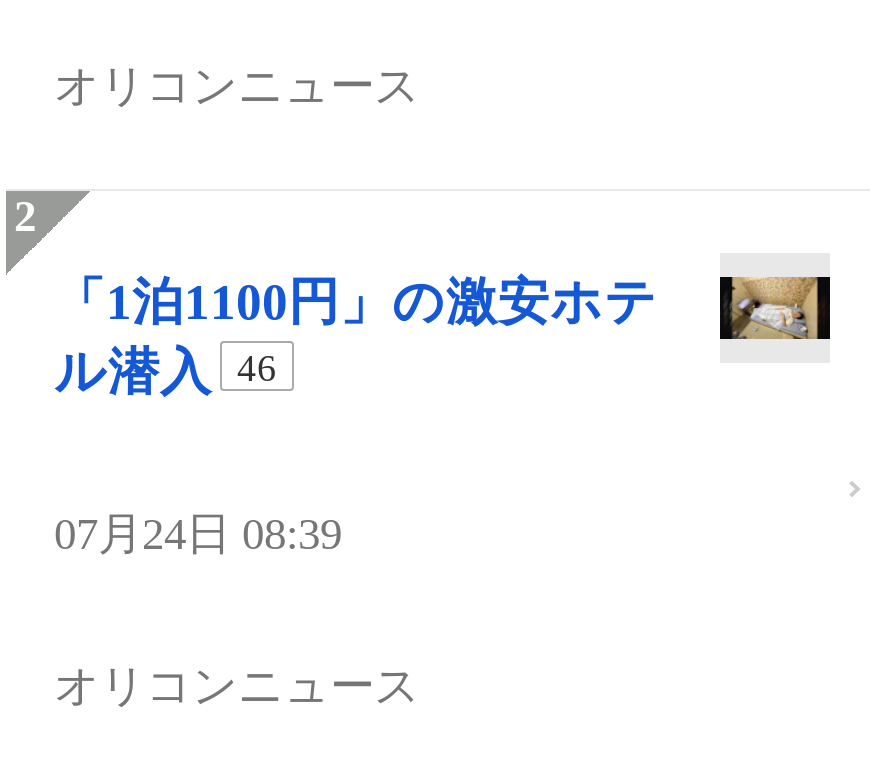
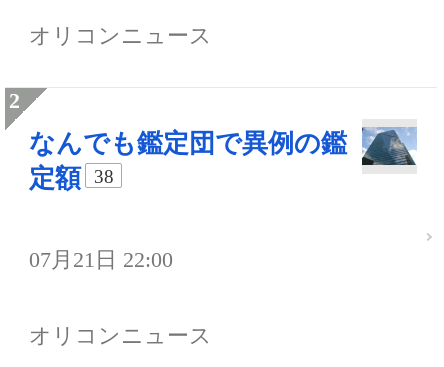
- [image]
- 「1泊1100円」の激安ホテ
- ル潜入 46
+ [image]
+ なんでも鑑定団で異例の鑑
+ 定額 38

- 07月24日 08:39
+ 07月21日 22:00
